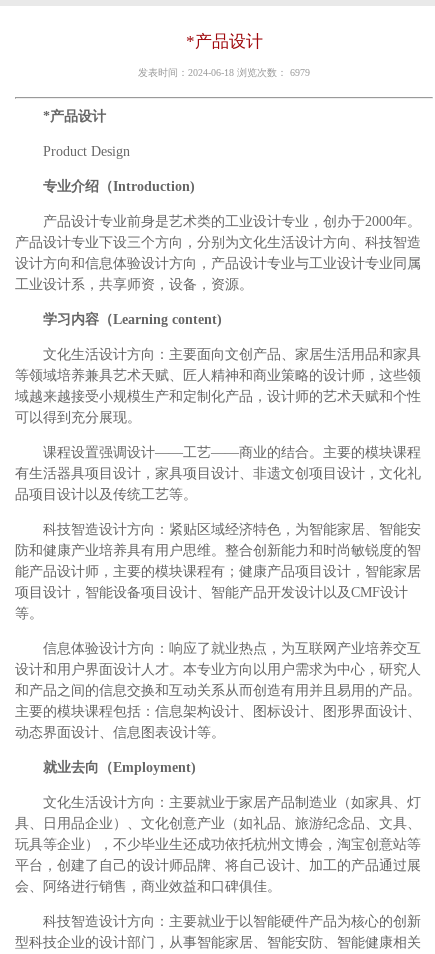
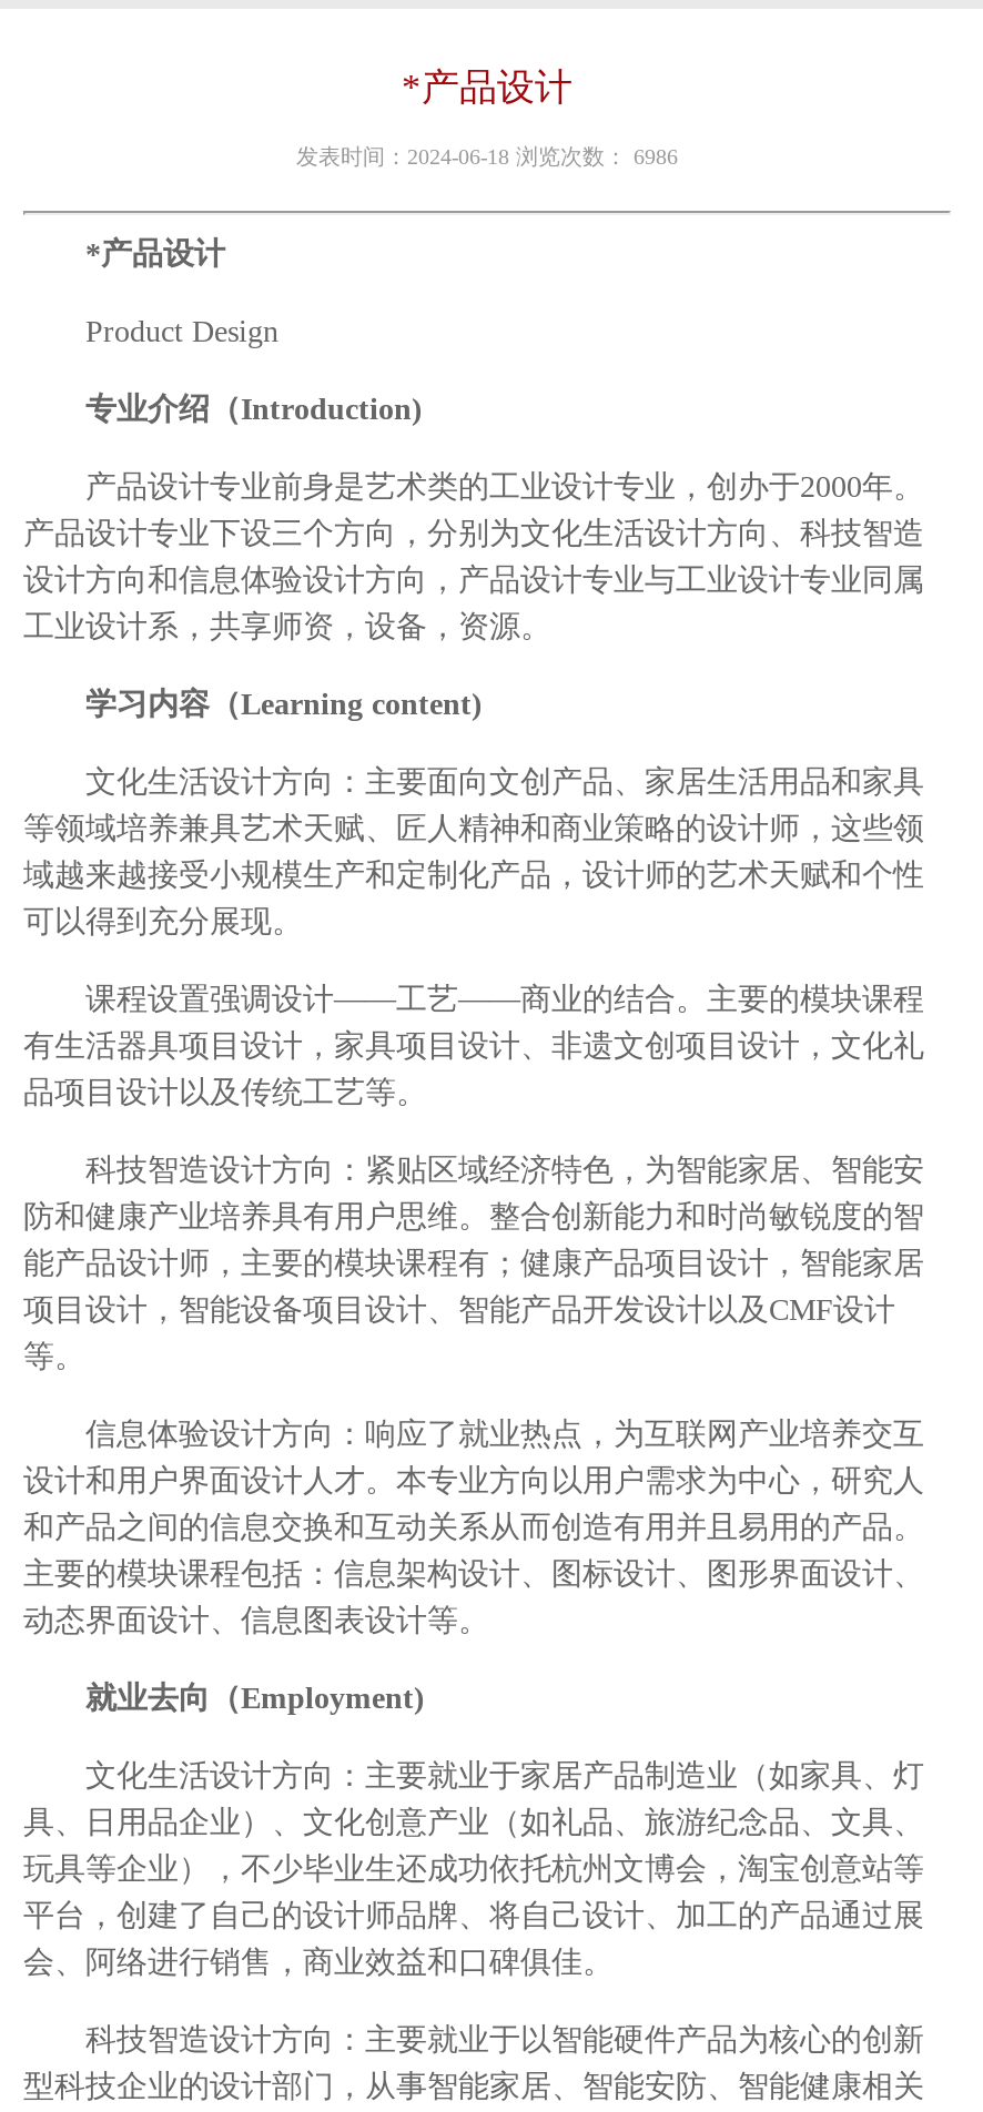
- 发表时间：2024-06-18 浏览次数：6979
+ 发表时间：2024-06-18 浏览次数：6986
